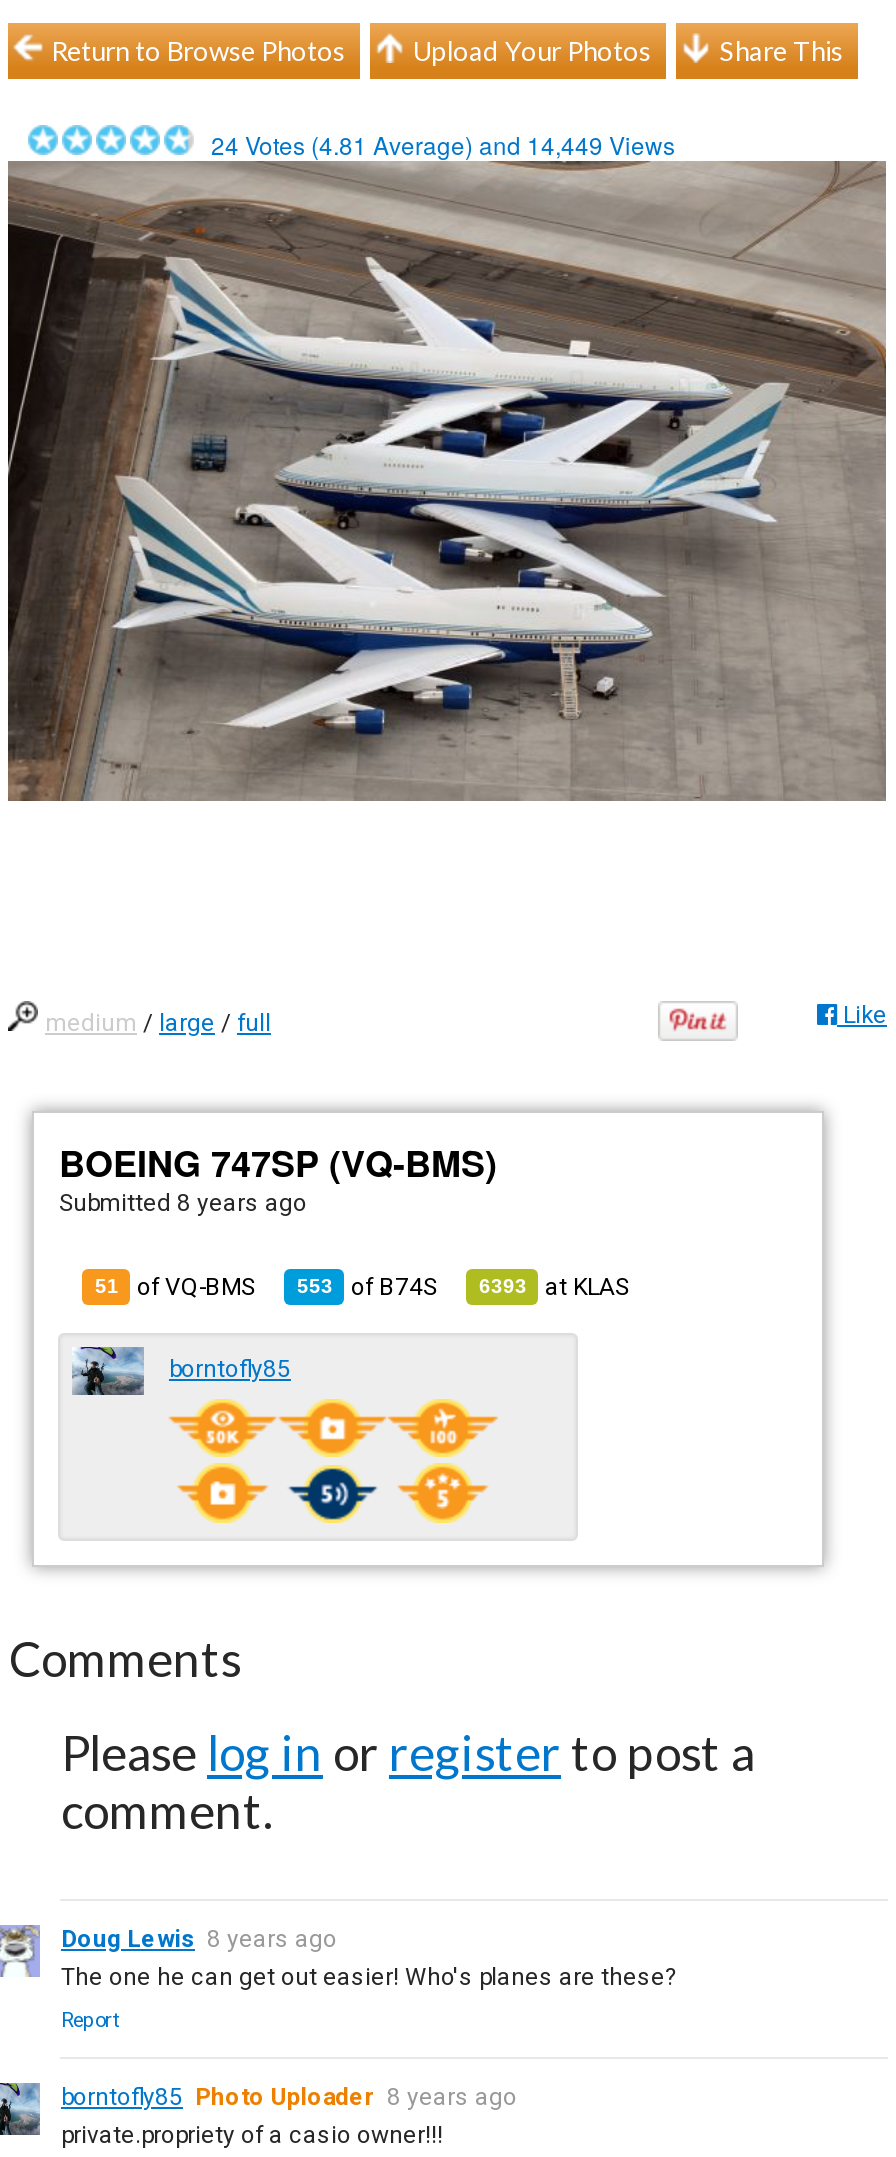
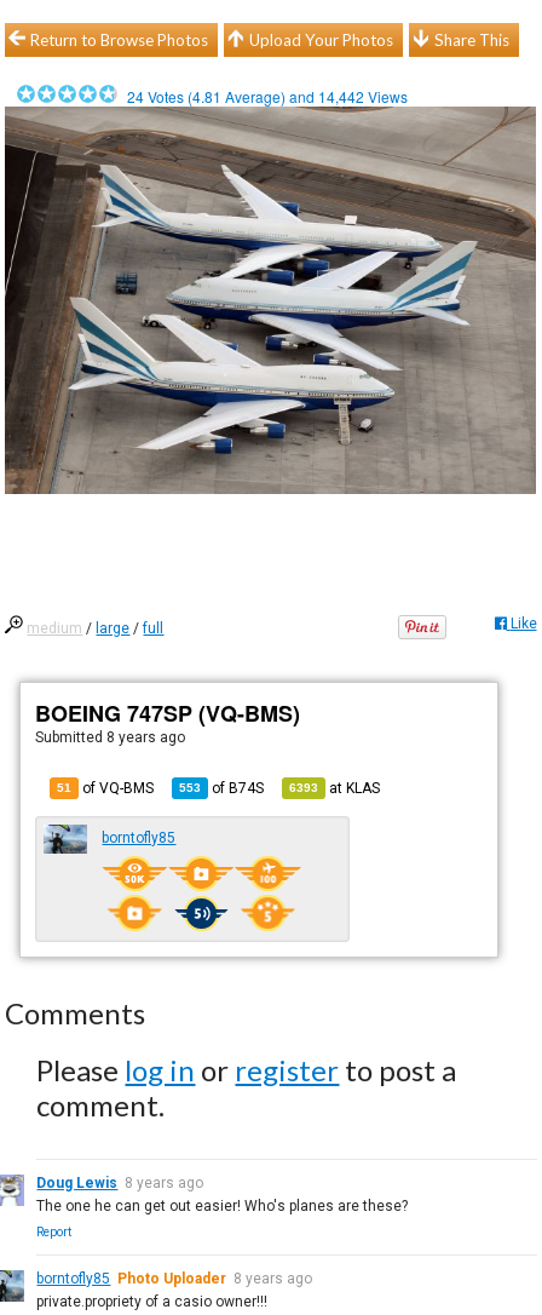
- 24 Votes (4.81 Average) and 14,449 Views
+ 24 Votes (4.81 Average) and 14,442 Views
